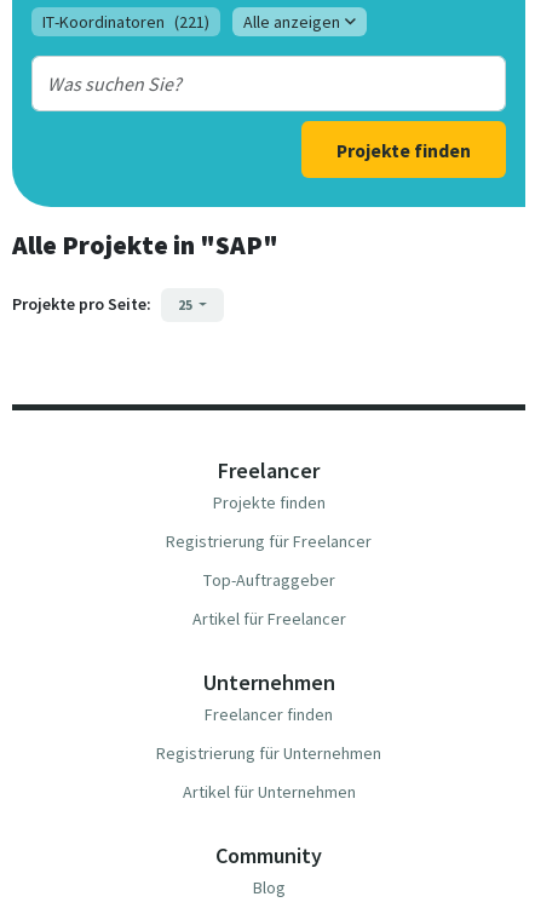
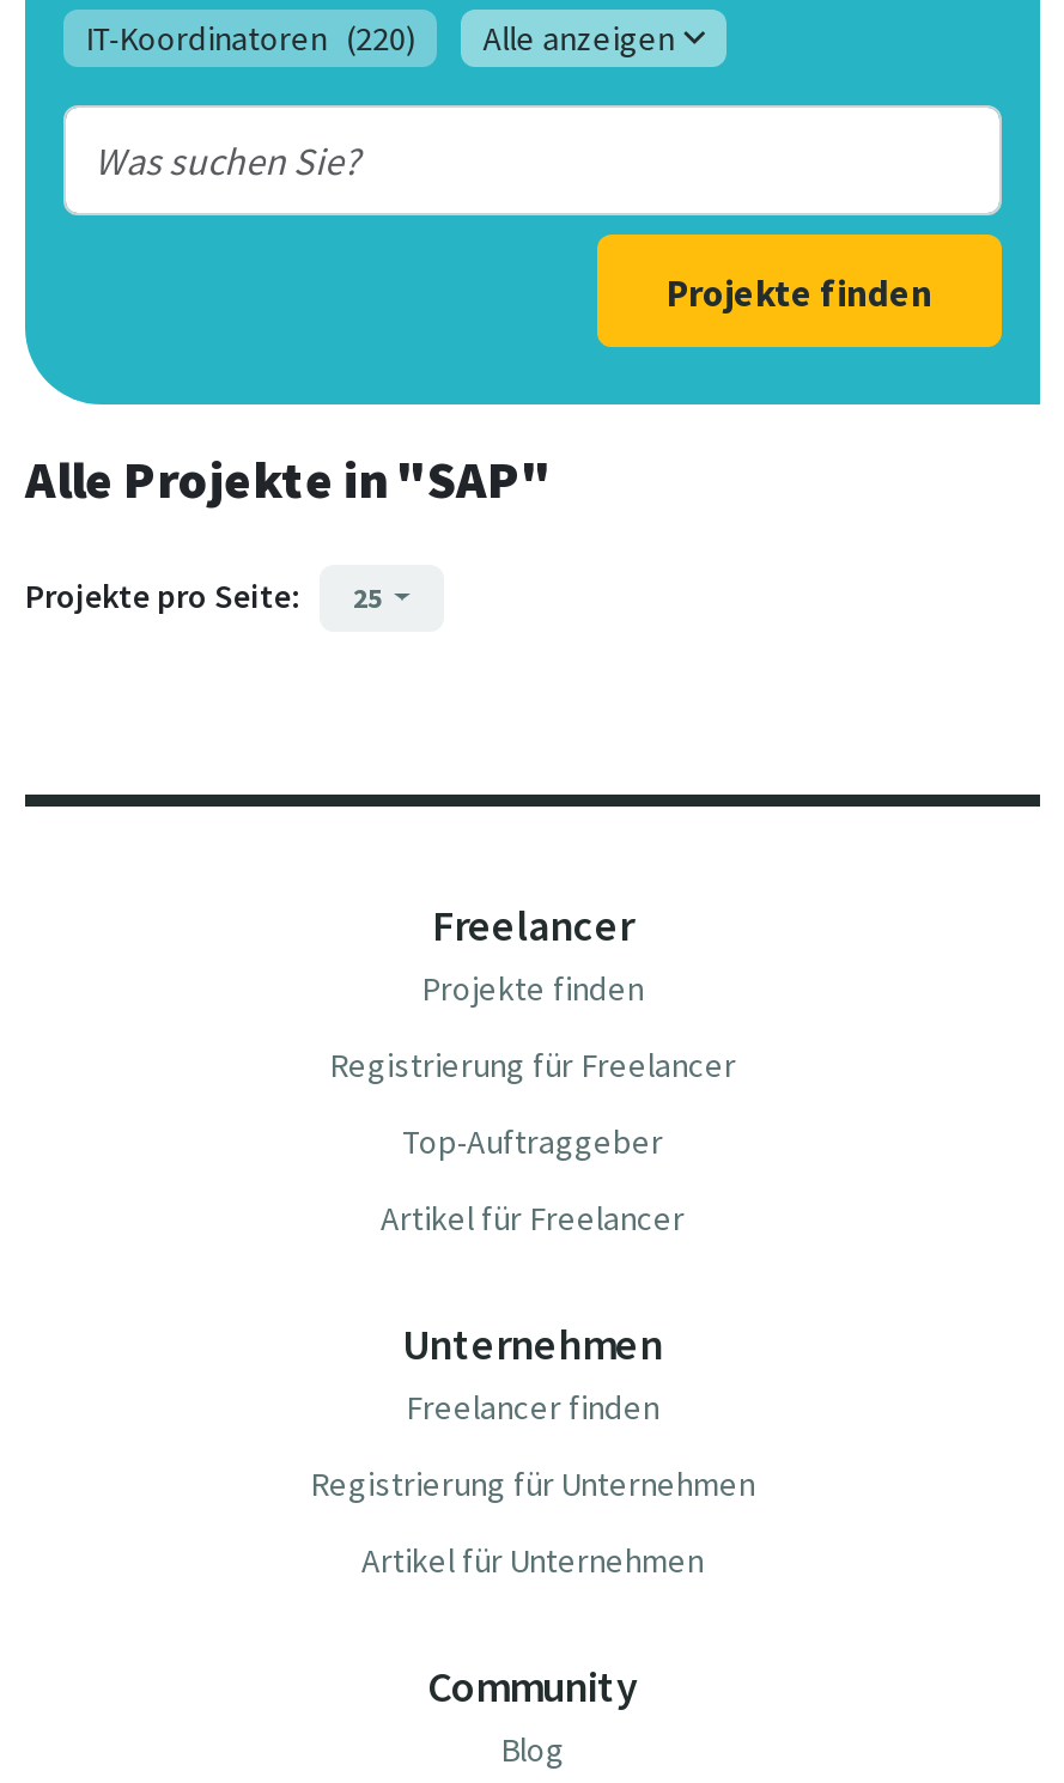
- IT-Koordinatoren (221)
+ IT-Koordinatoren (220)
